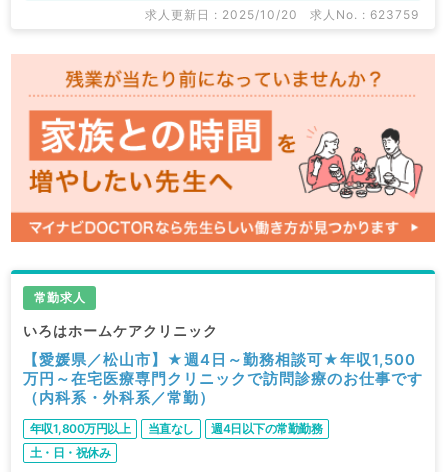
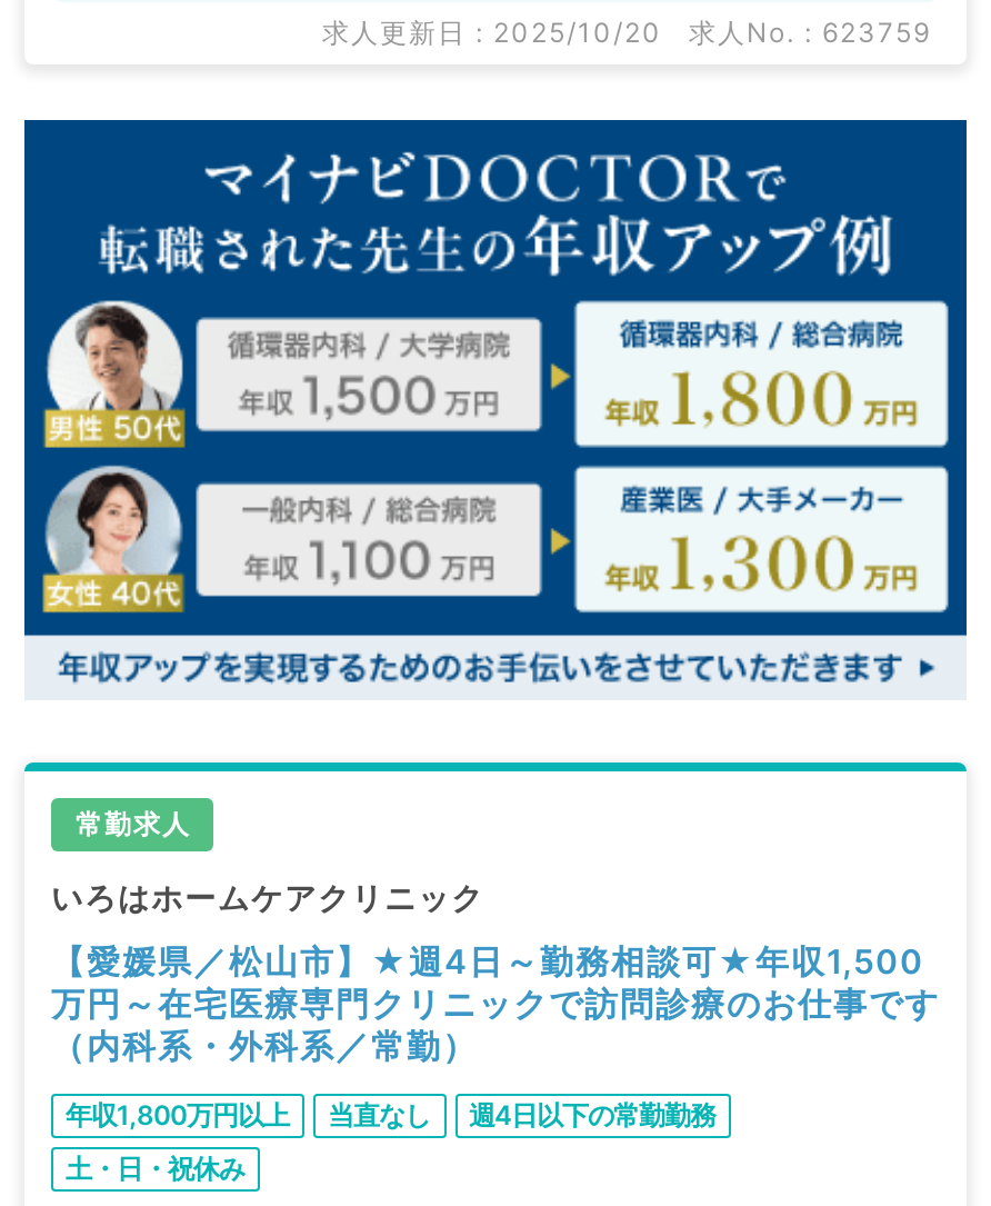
- [image]
+ [image]
